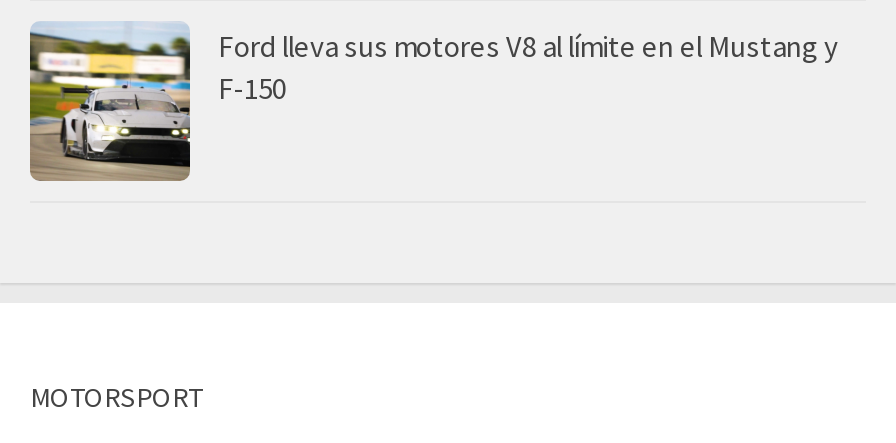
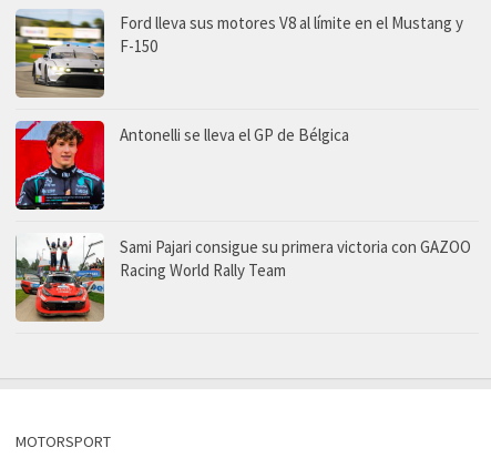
+ [image]
+ Antonelli se lleva el GP de Bélgica

+ [image]
+ Sami Pajari consigue su primera victoria con GAZOO
+ Racing World Rally Team
